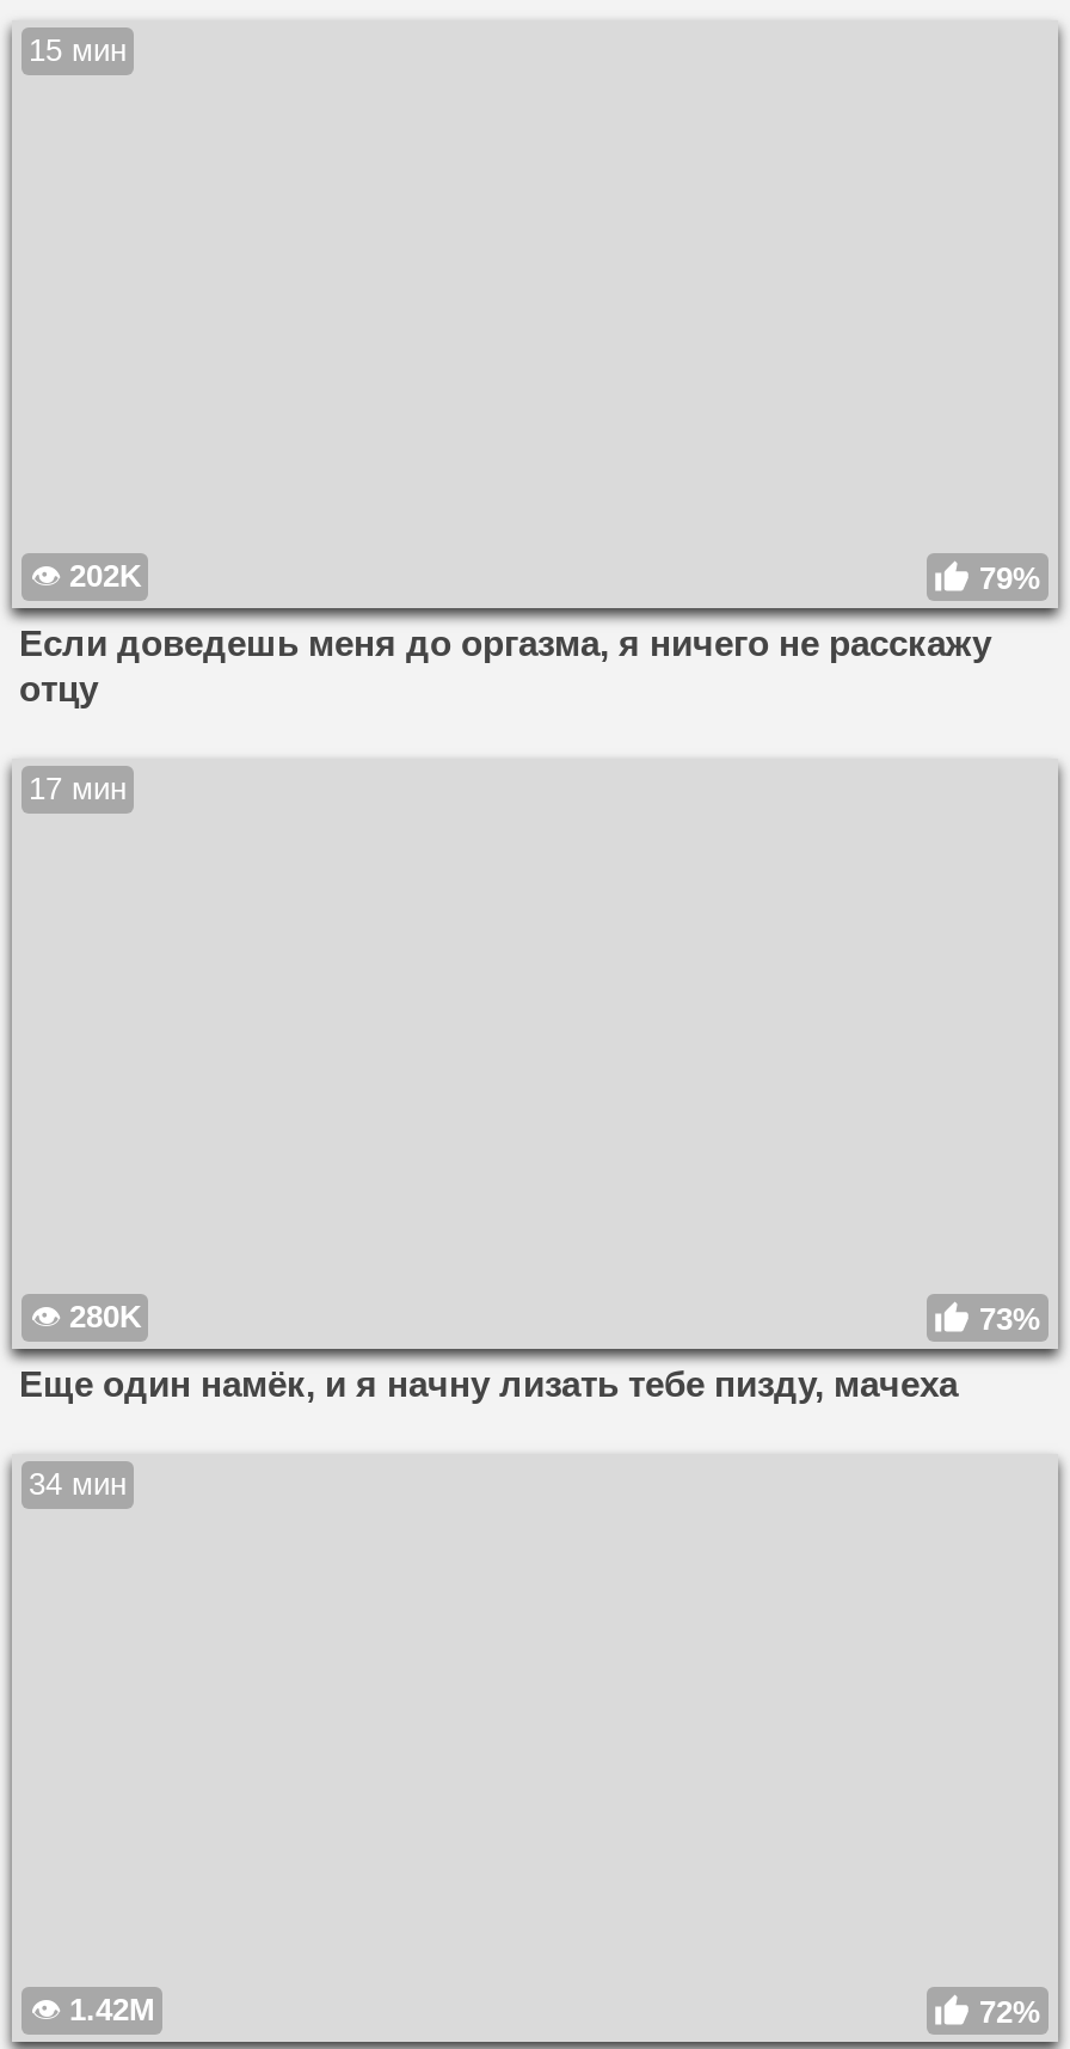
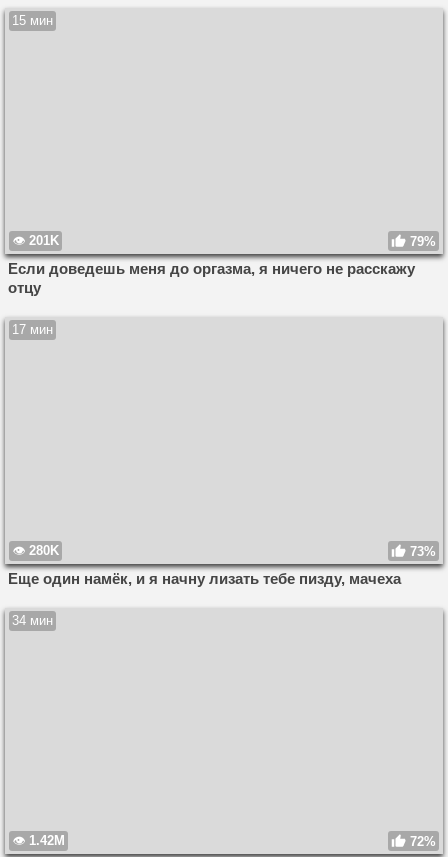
- 202K
+ 201K
